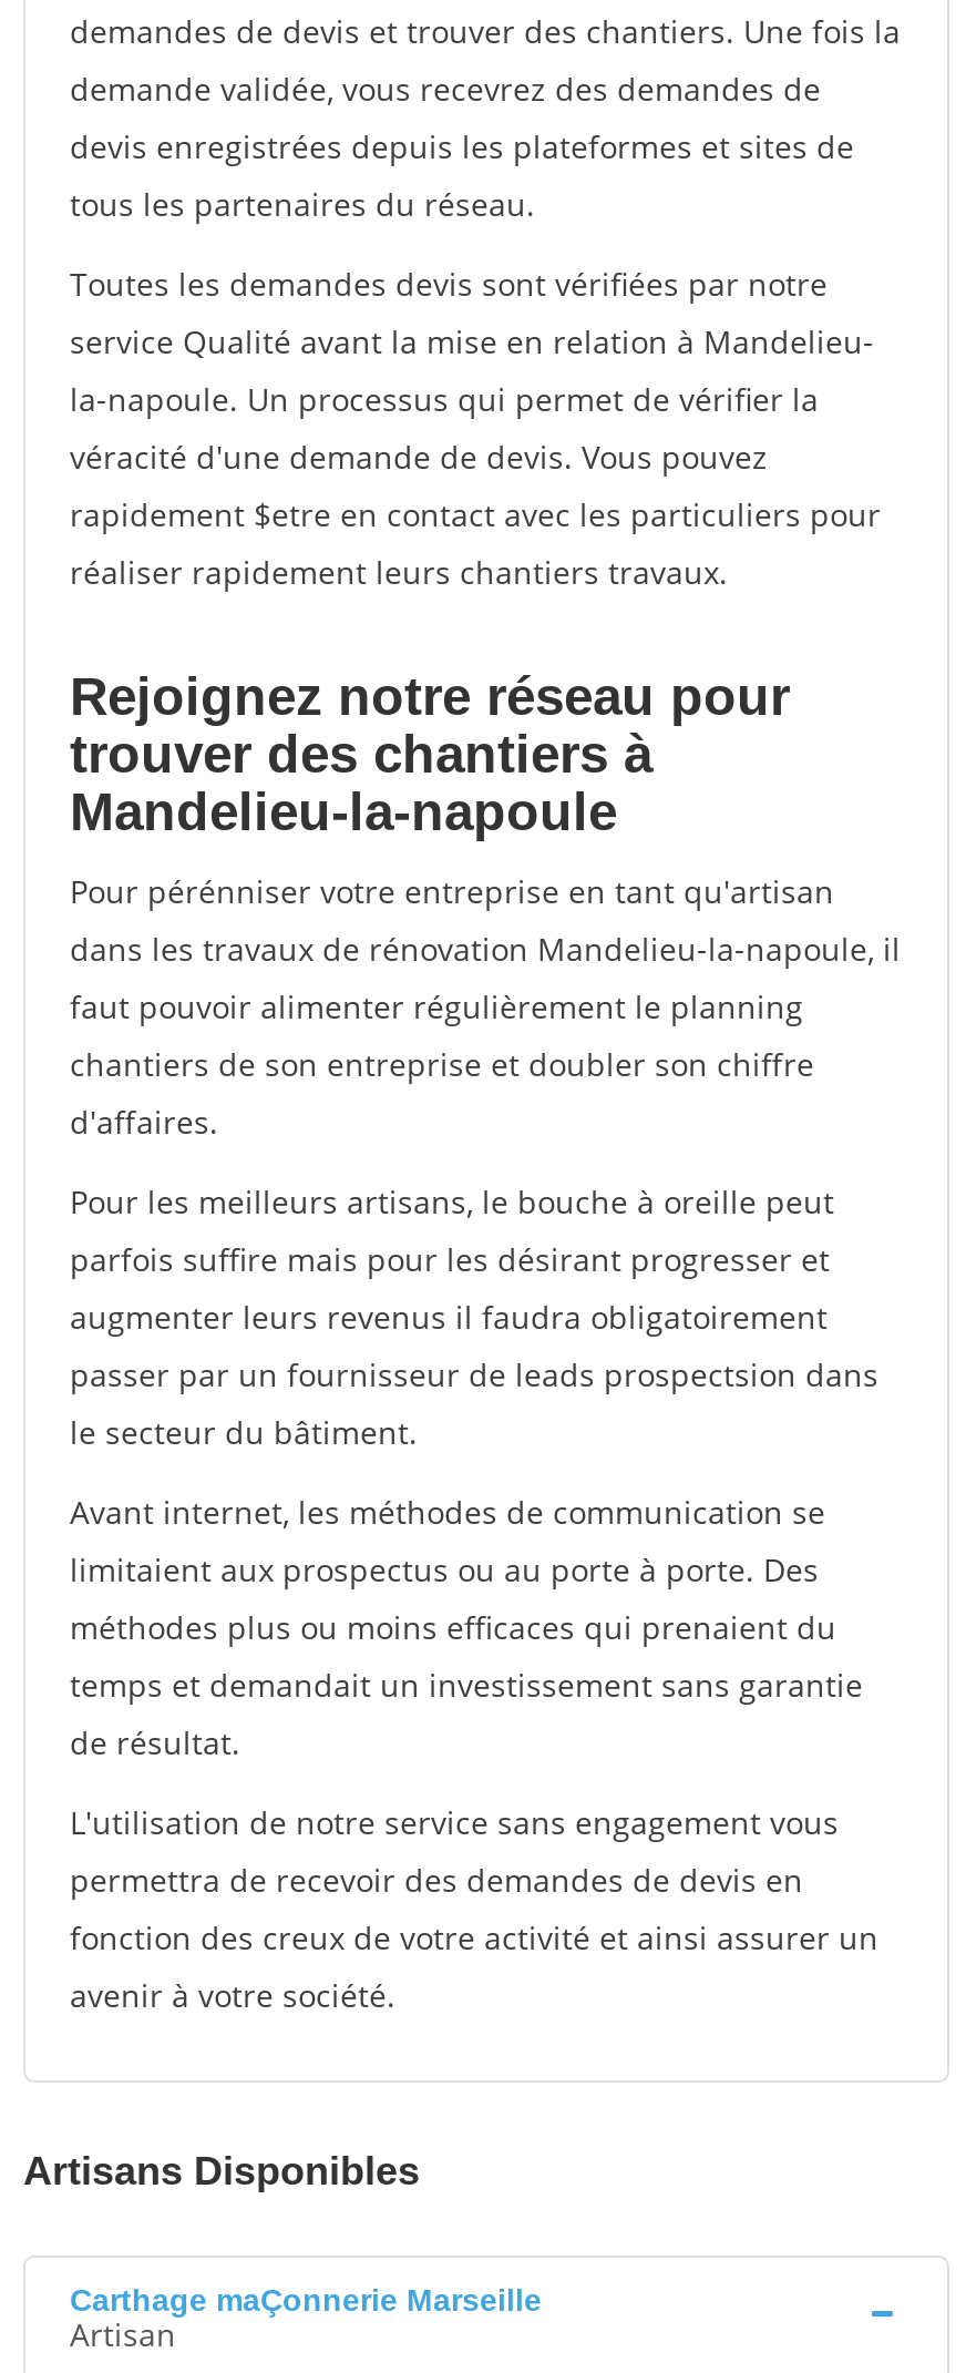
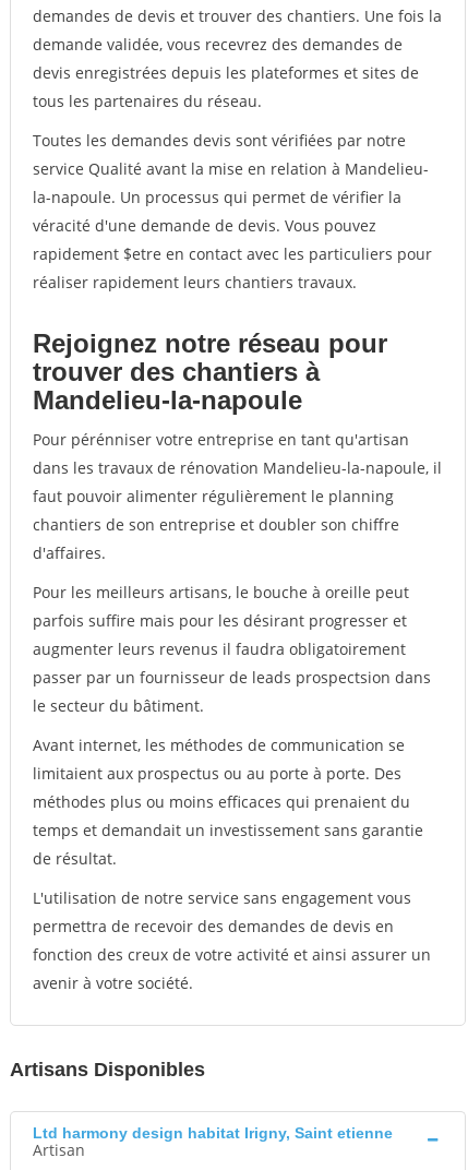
- Carthage maÇonnerie Marseille
+ Ltd harmony design habitat Irigny, Saint etienne
